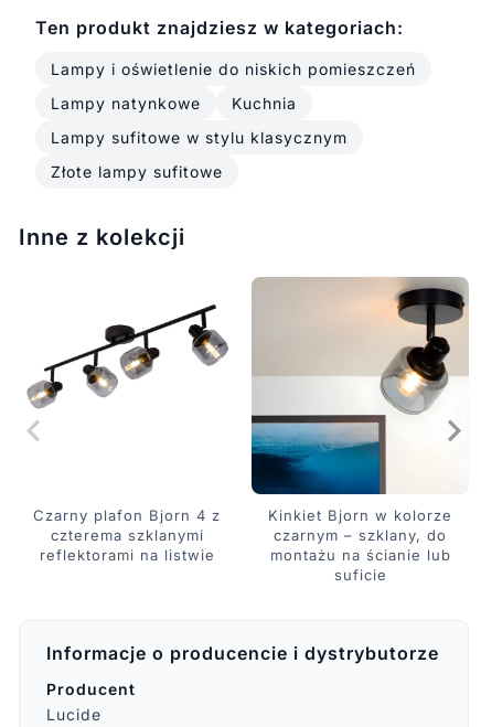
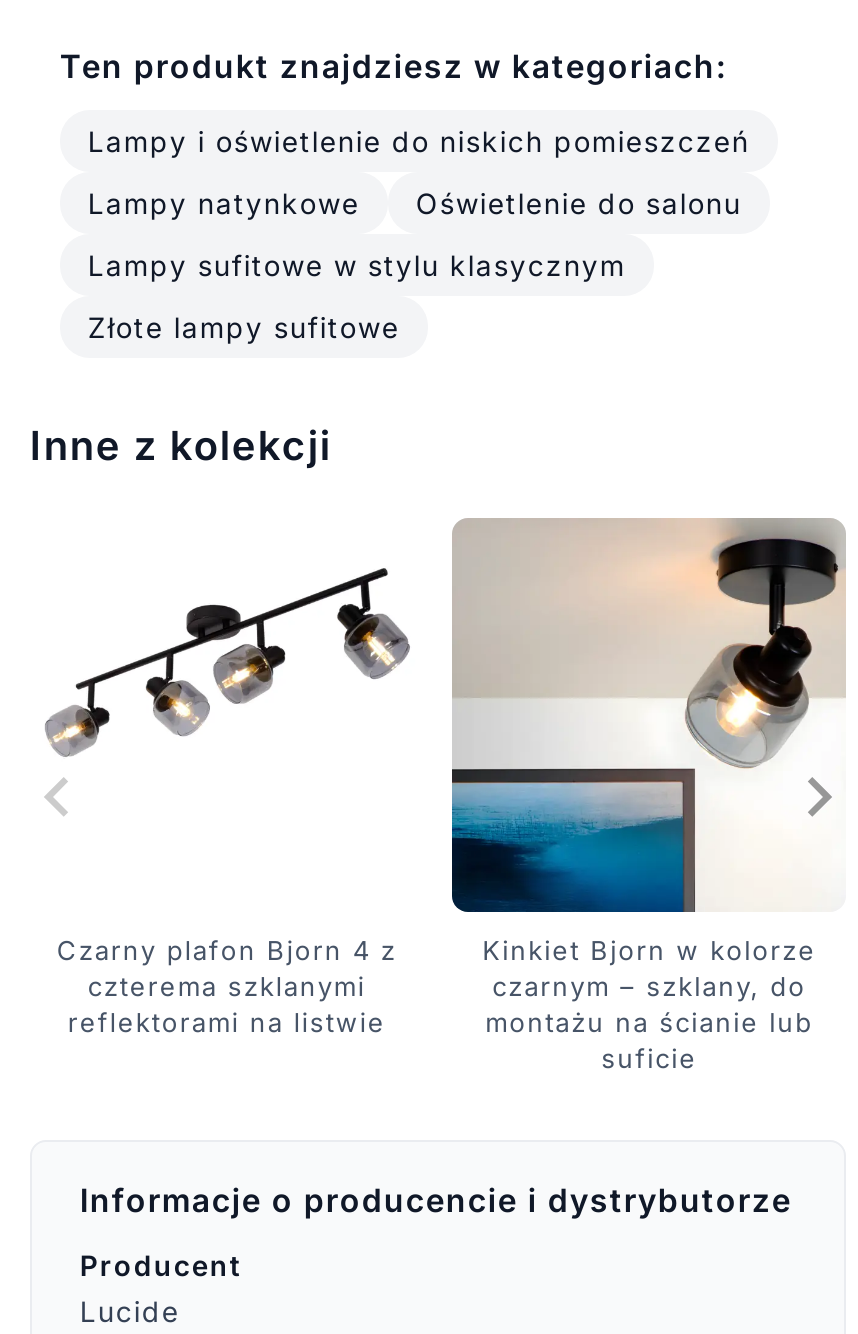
- Kuchnia
+ Oświetlenie do salonu
